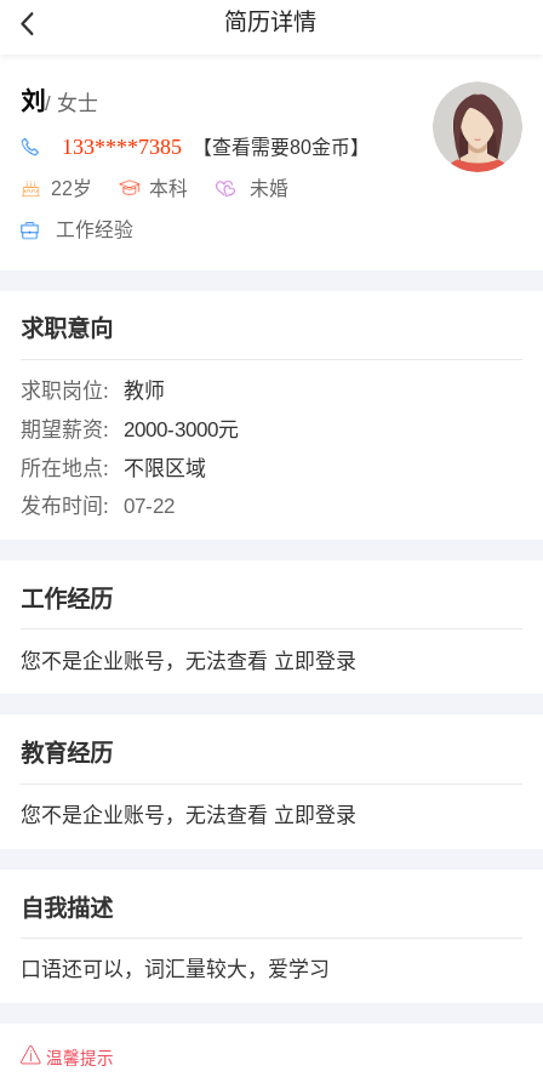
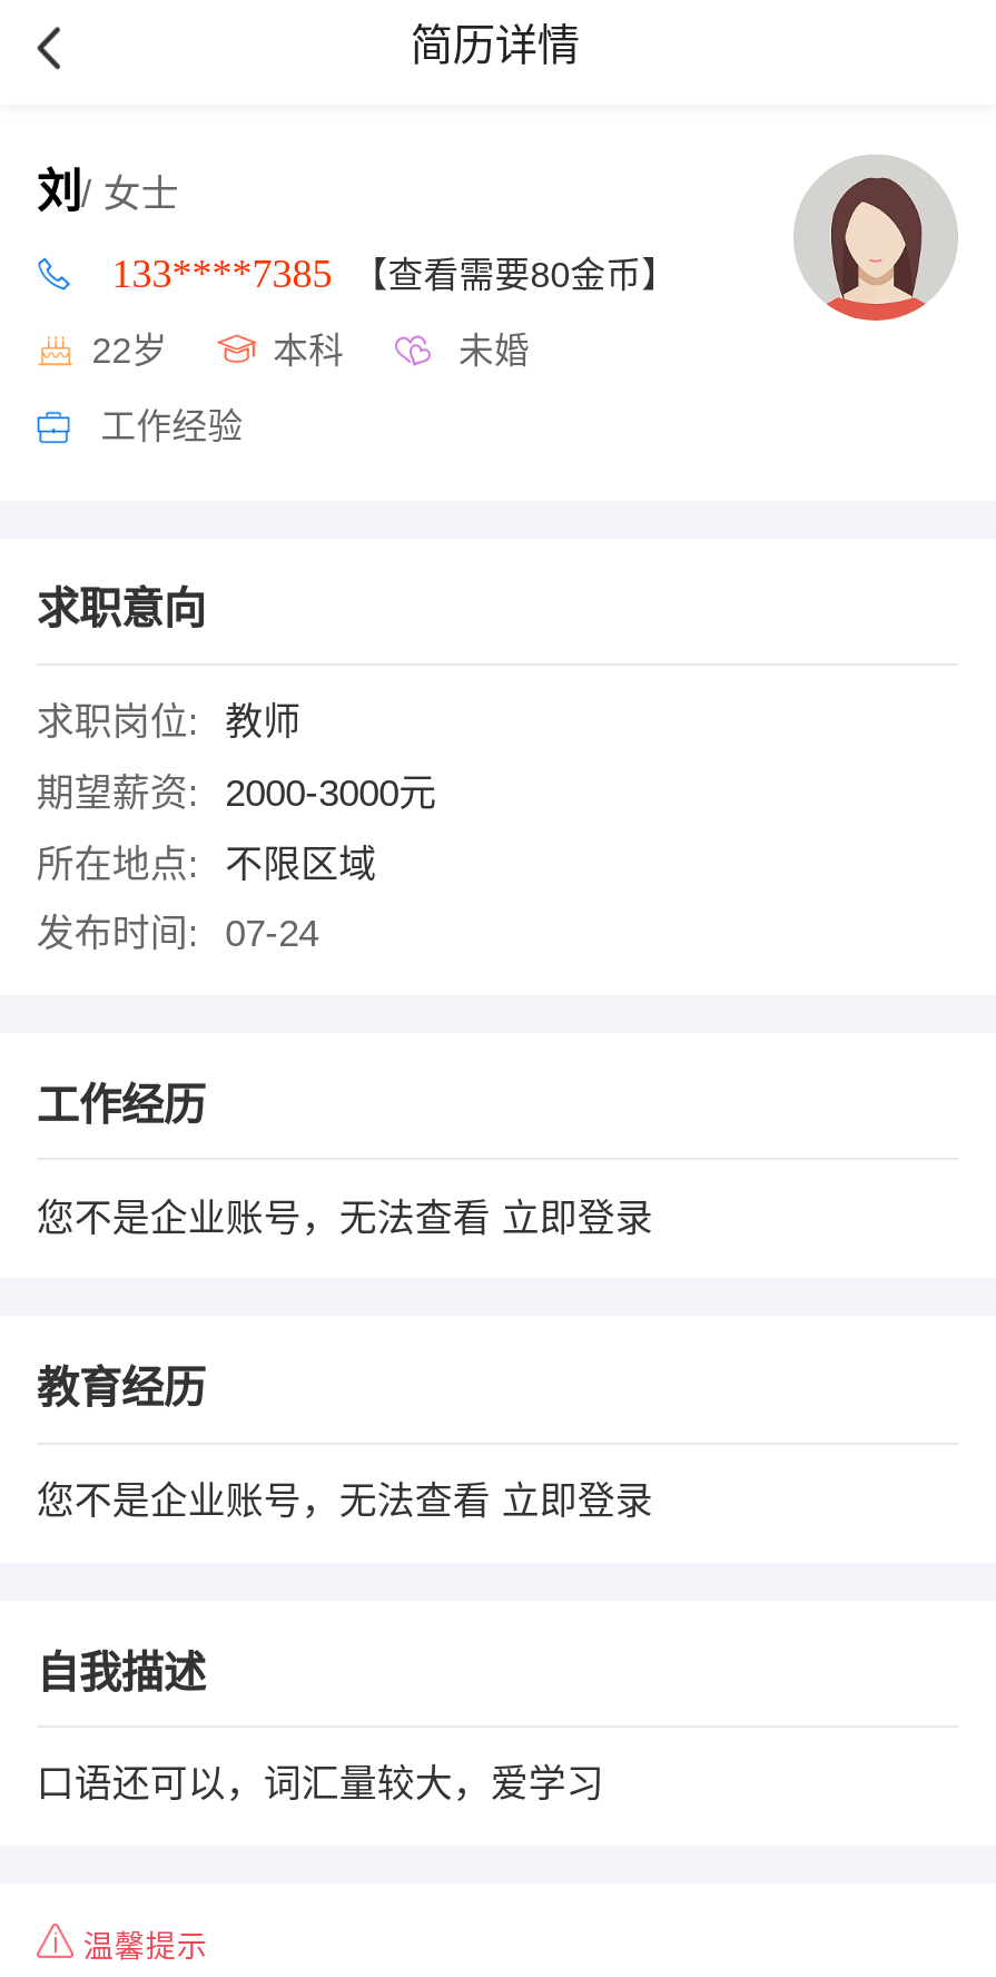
- 发布时间: 07-22
+ 发布时间: 07-24
